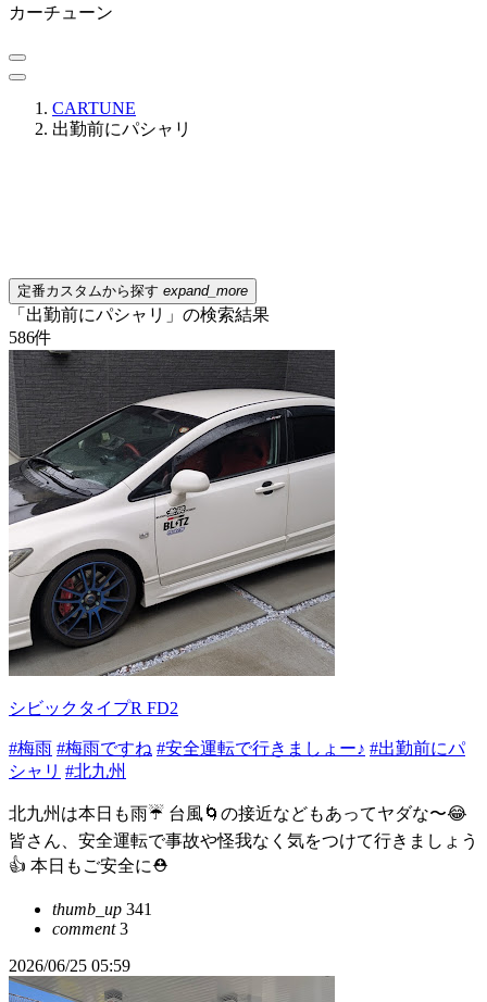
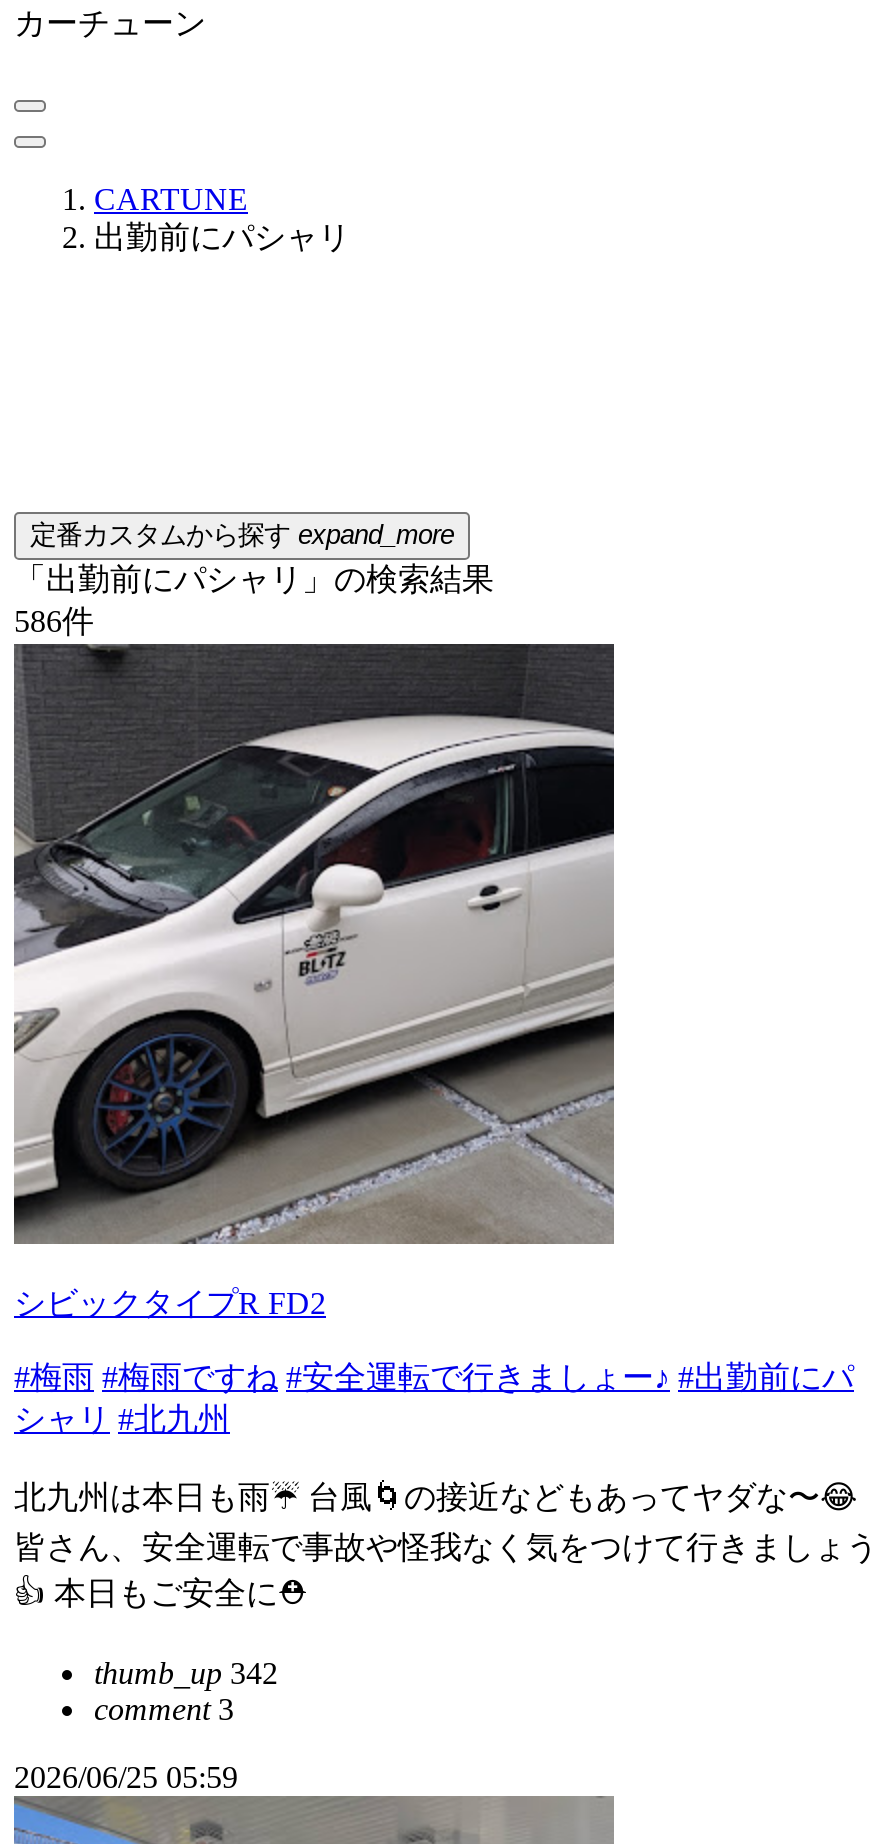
- thumb_up 341
+ thumb_up 342
